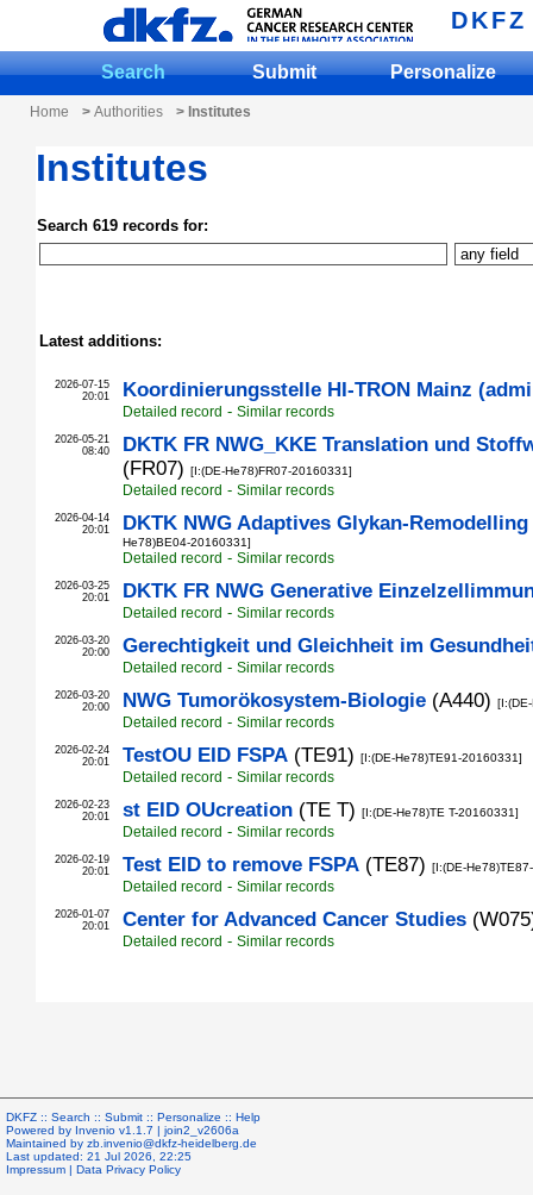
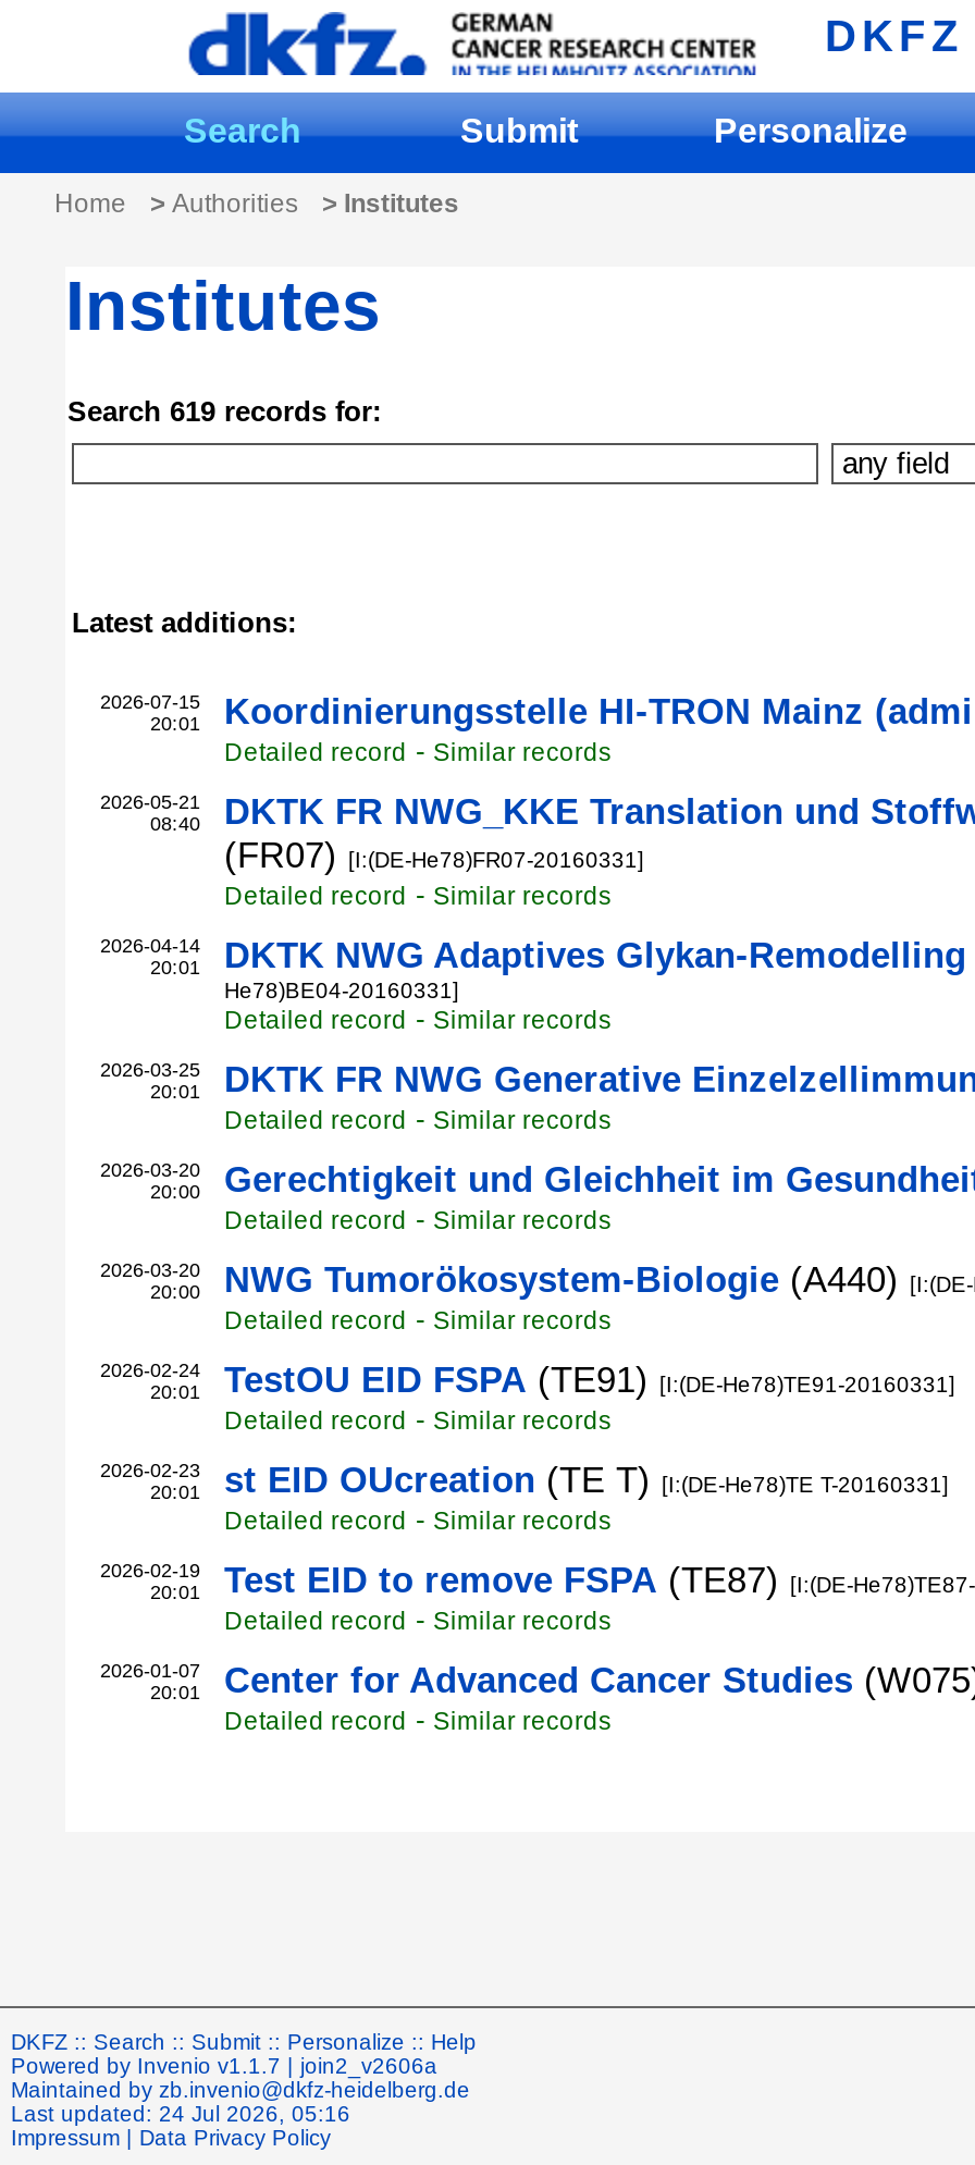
- Last updated: 21 Jul 2026, 22:25
+ Last updated: 24 Jul 2026, 05:16
